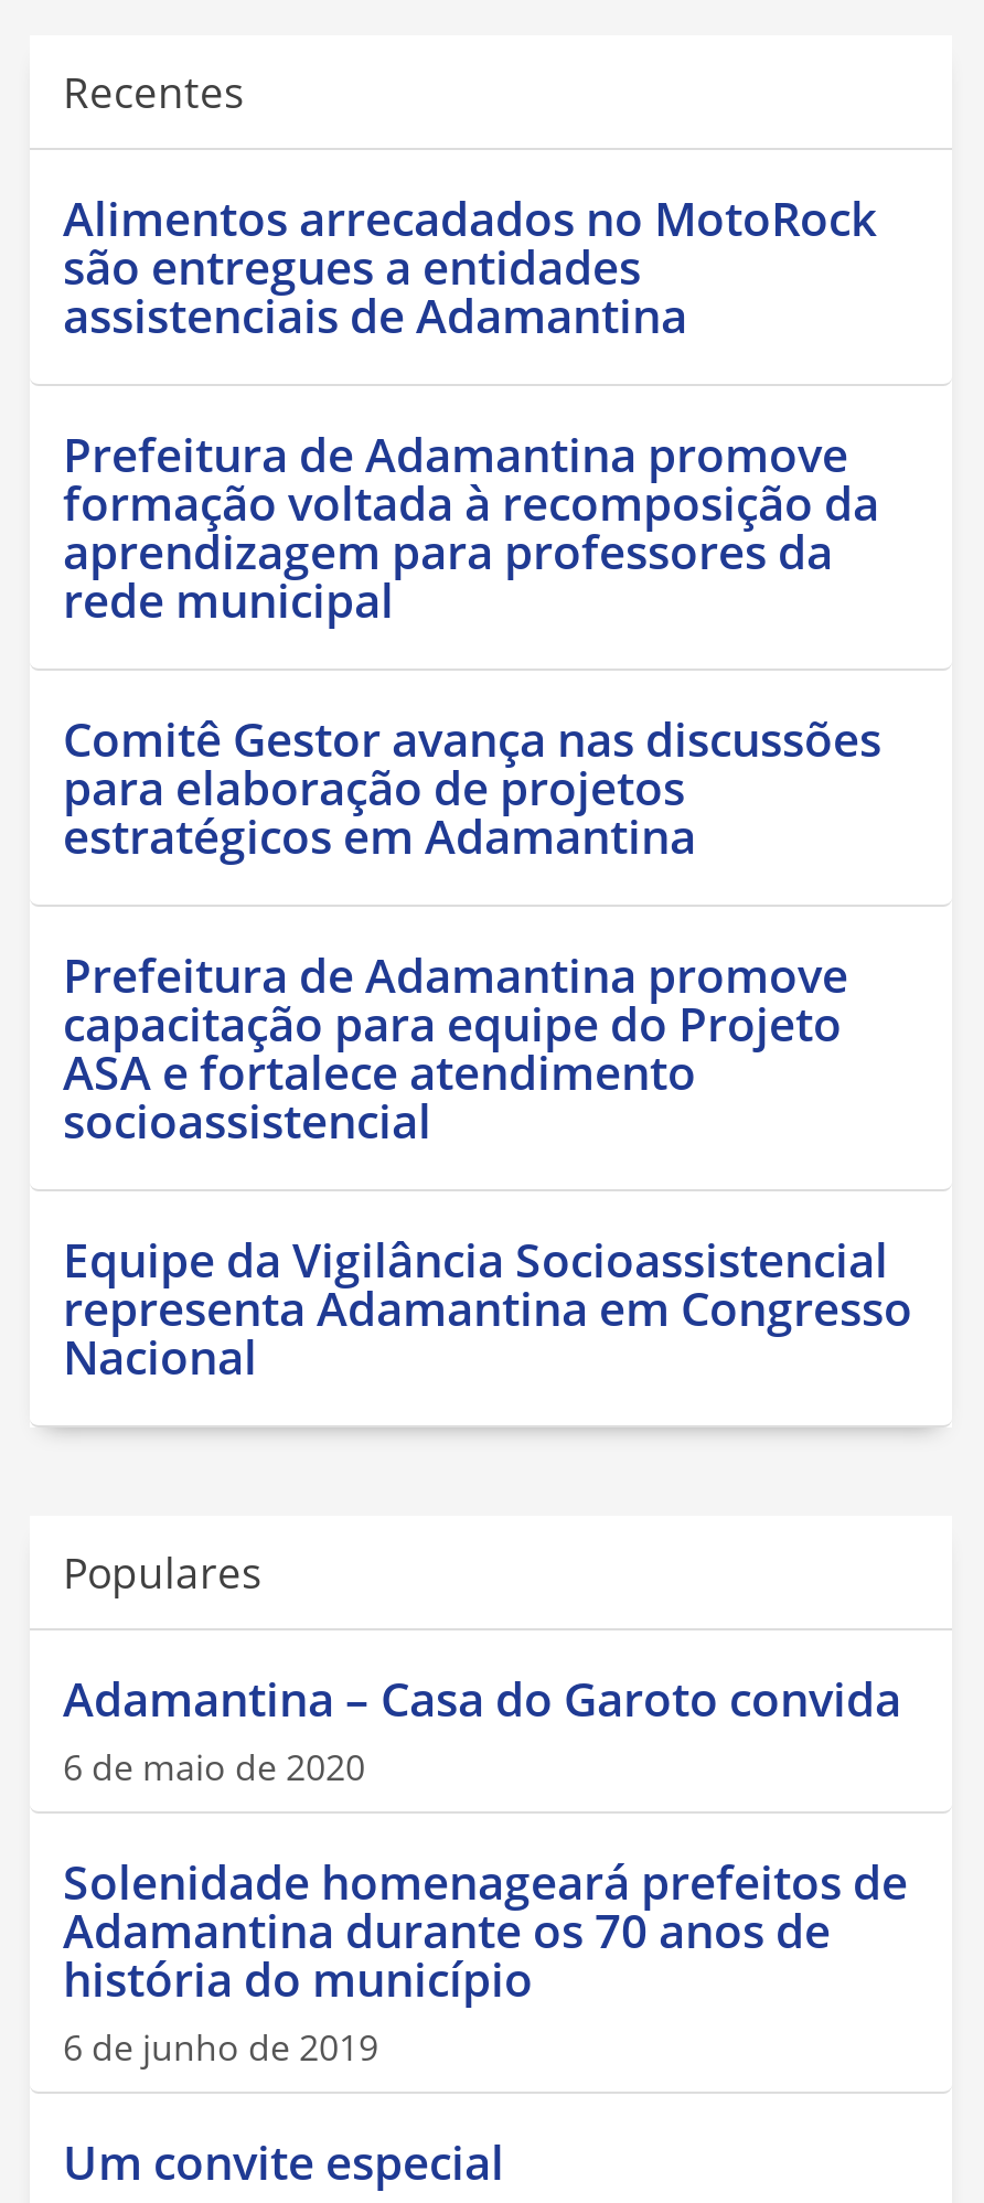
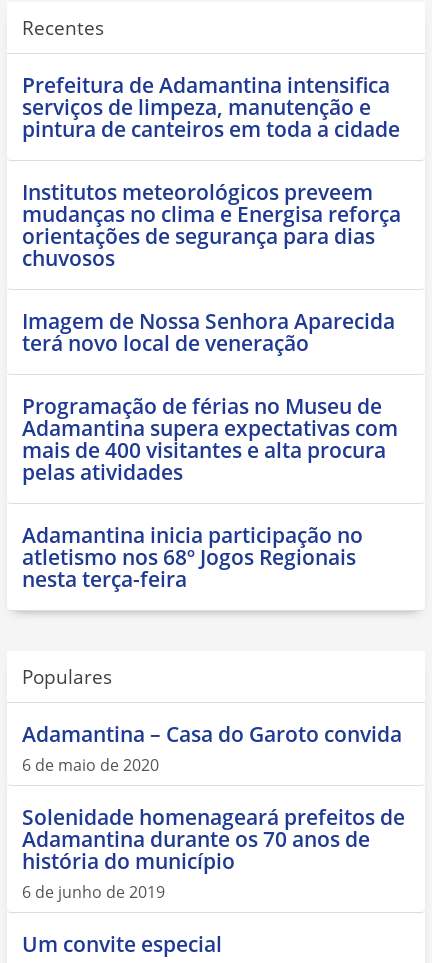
- Alimentos arrecadados no MotoRock
- são entregues a entidades
- assistenciais de Adamantina
+ Prefeitura de Adamantina intensifica
+ serviços de limpeza, manutenção e
+ pintura de canteiros em toda a cidade

- Prefeitura de Adamantina promove
- formação voltada à recomposição da
- aprendizagem para professores da
- rede municipal
+ Institutos meteorológicos preveem
+ mudanças no clima e Energisa reforça
+ orientações de segurança para dias
+ chuvosos

- Comitê Gestor avança nas discussões
- para elaboração de projetos
- estratégicos em Adamantina
+ Imagem de Nossa Senhora Aparecida
+ terá novo local de veneração

- Prefeitura de Adamantina promove
- capacitação para equipe do Projeto
- ASA e fortalece atendimento
- socioassistencial
+ Programação de férias no Museu de
+ Adamantina supera expectativas com
+ mais de 400 visitantes e alta procura
+ pelas atividades

- Equipe da Vigilância Socioassistencial
- representa Adamantina em Congresso
- Nacional
+ Adamantina inicia participação no
+ atletismo nos 68º Jogos Regionais
+ nesta terça-feira
